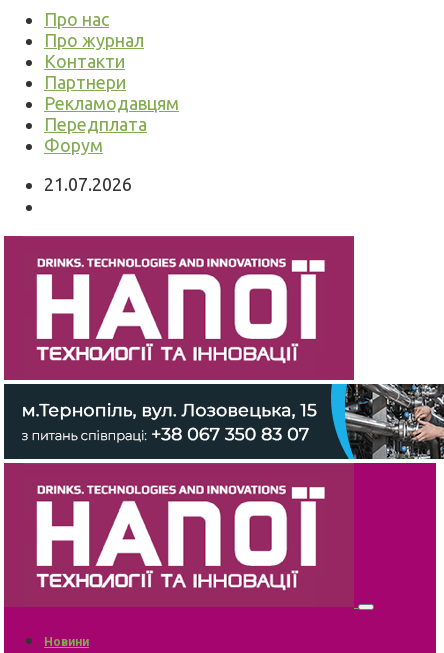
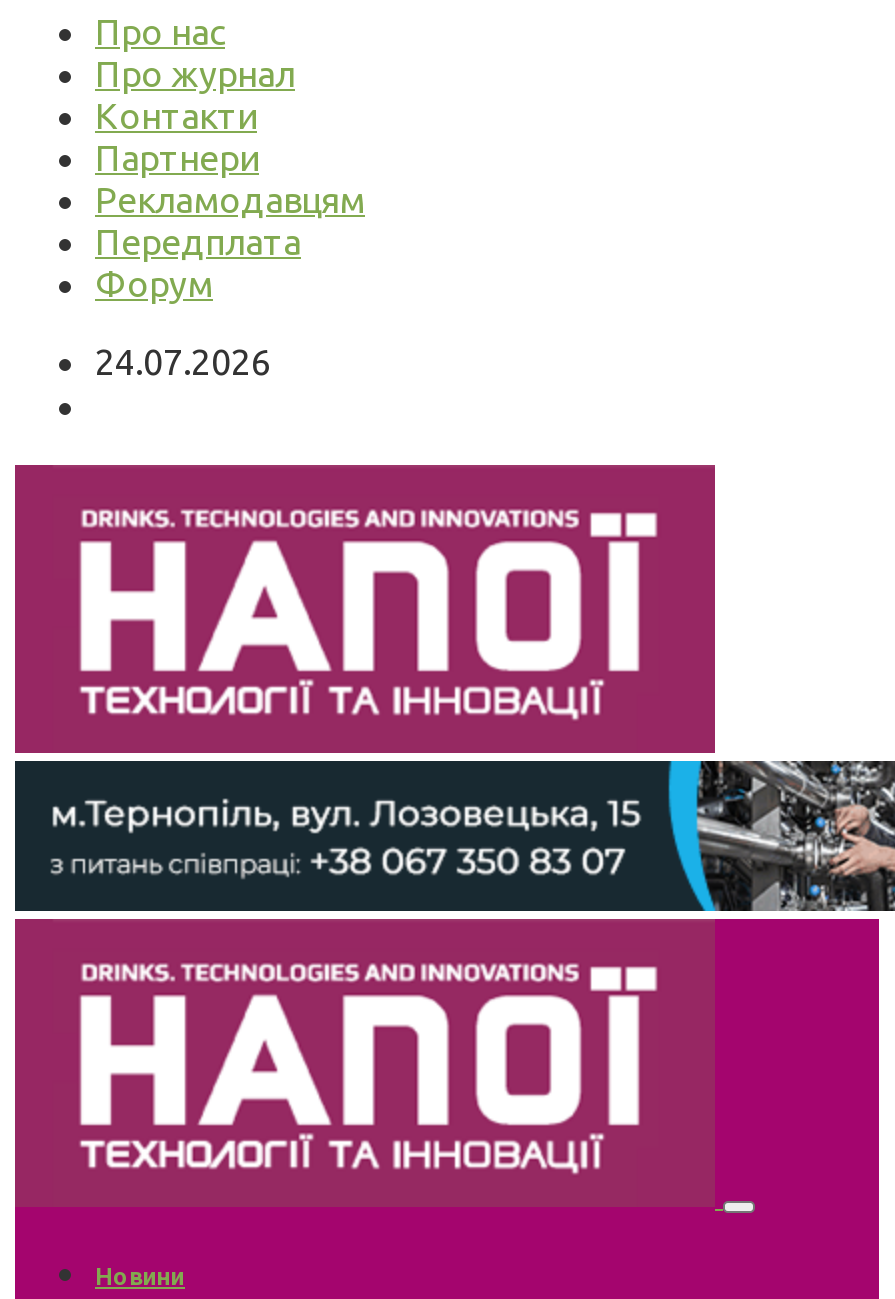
- 21.07.2026
+ 24.07.2026
